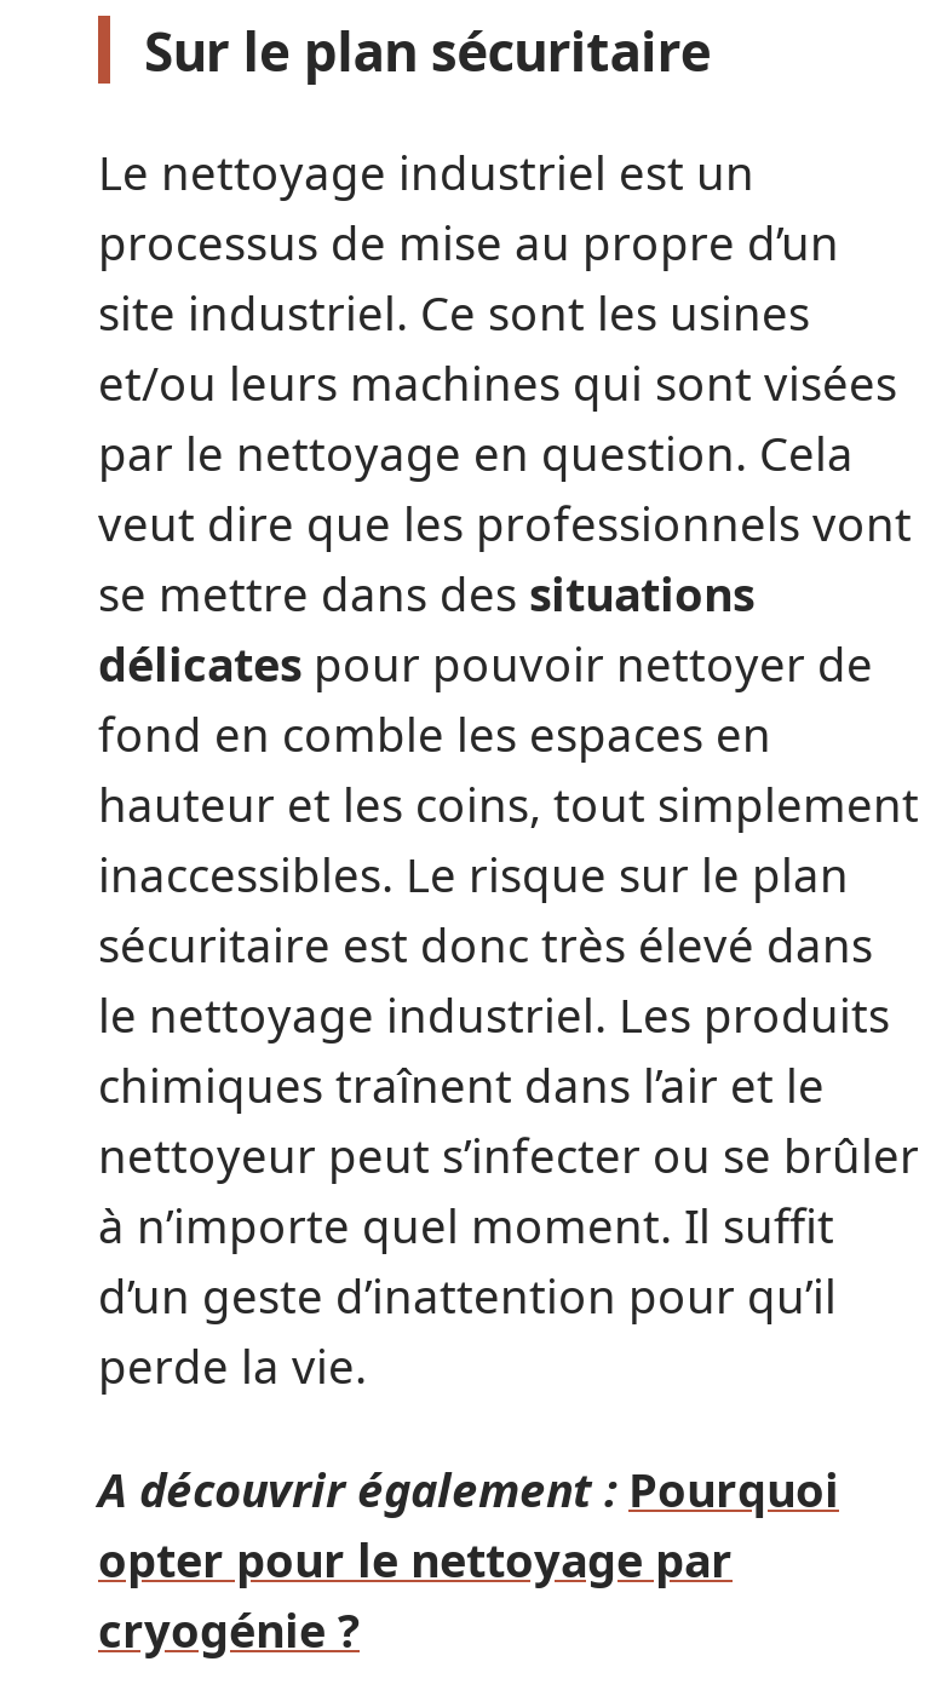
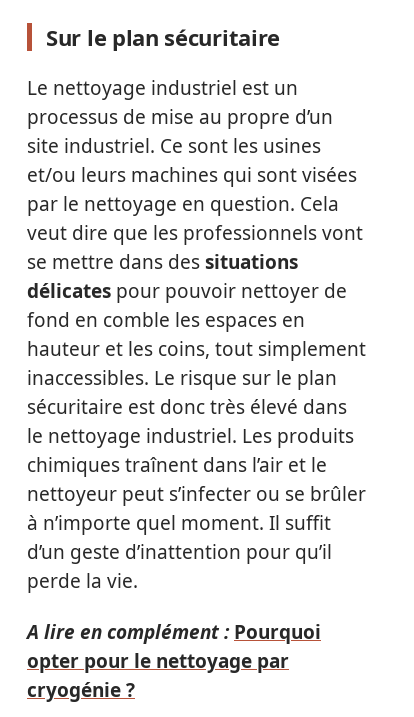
- A découvrir également : Pourquoi
+ A lire en complément : Pourquoi
